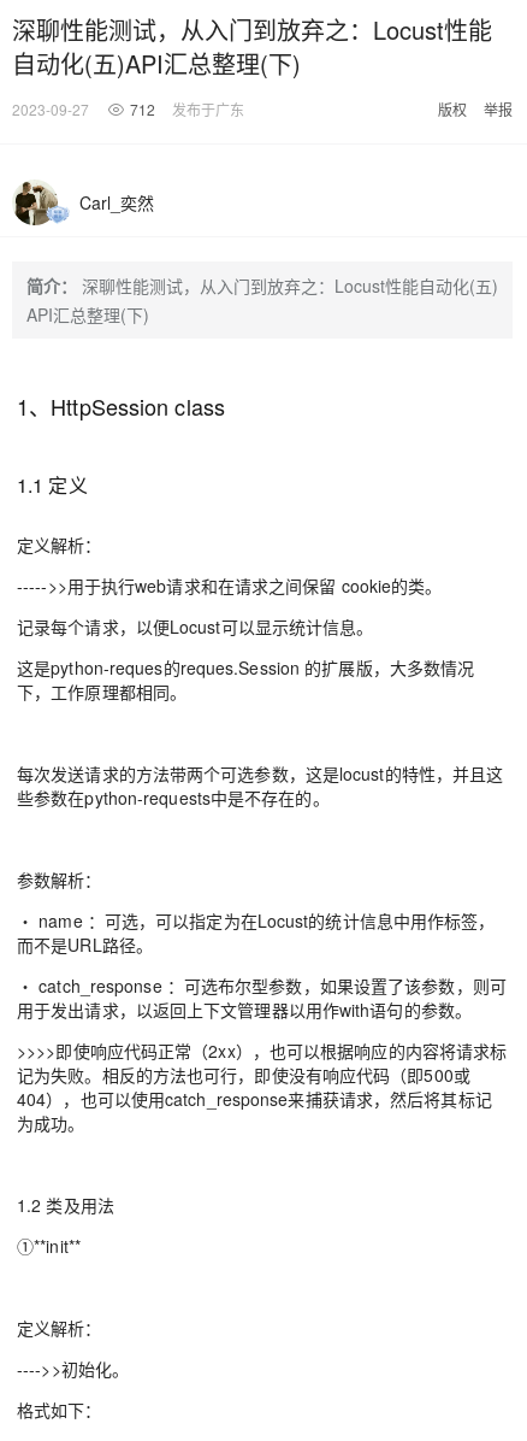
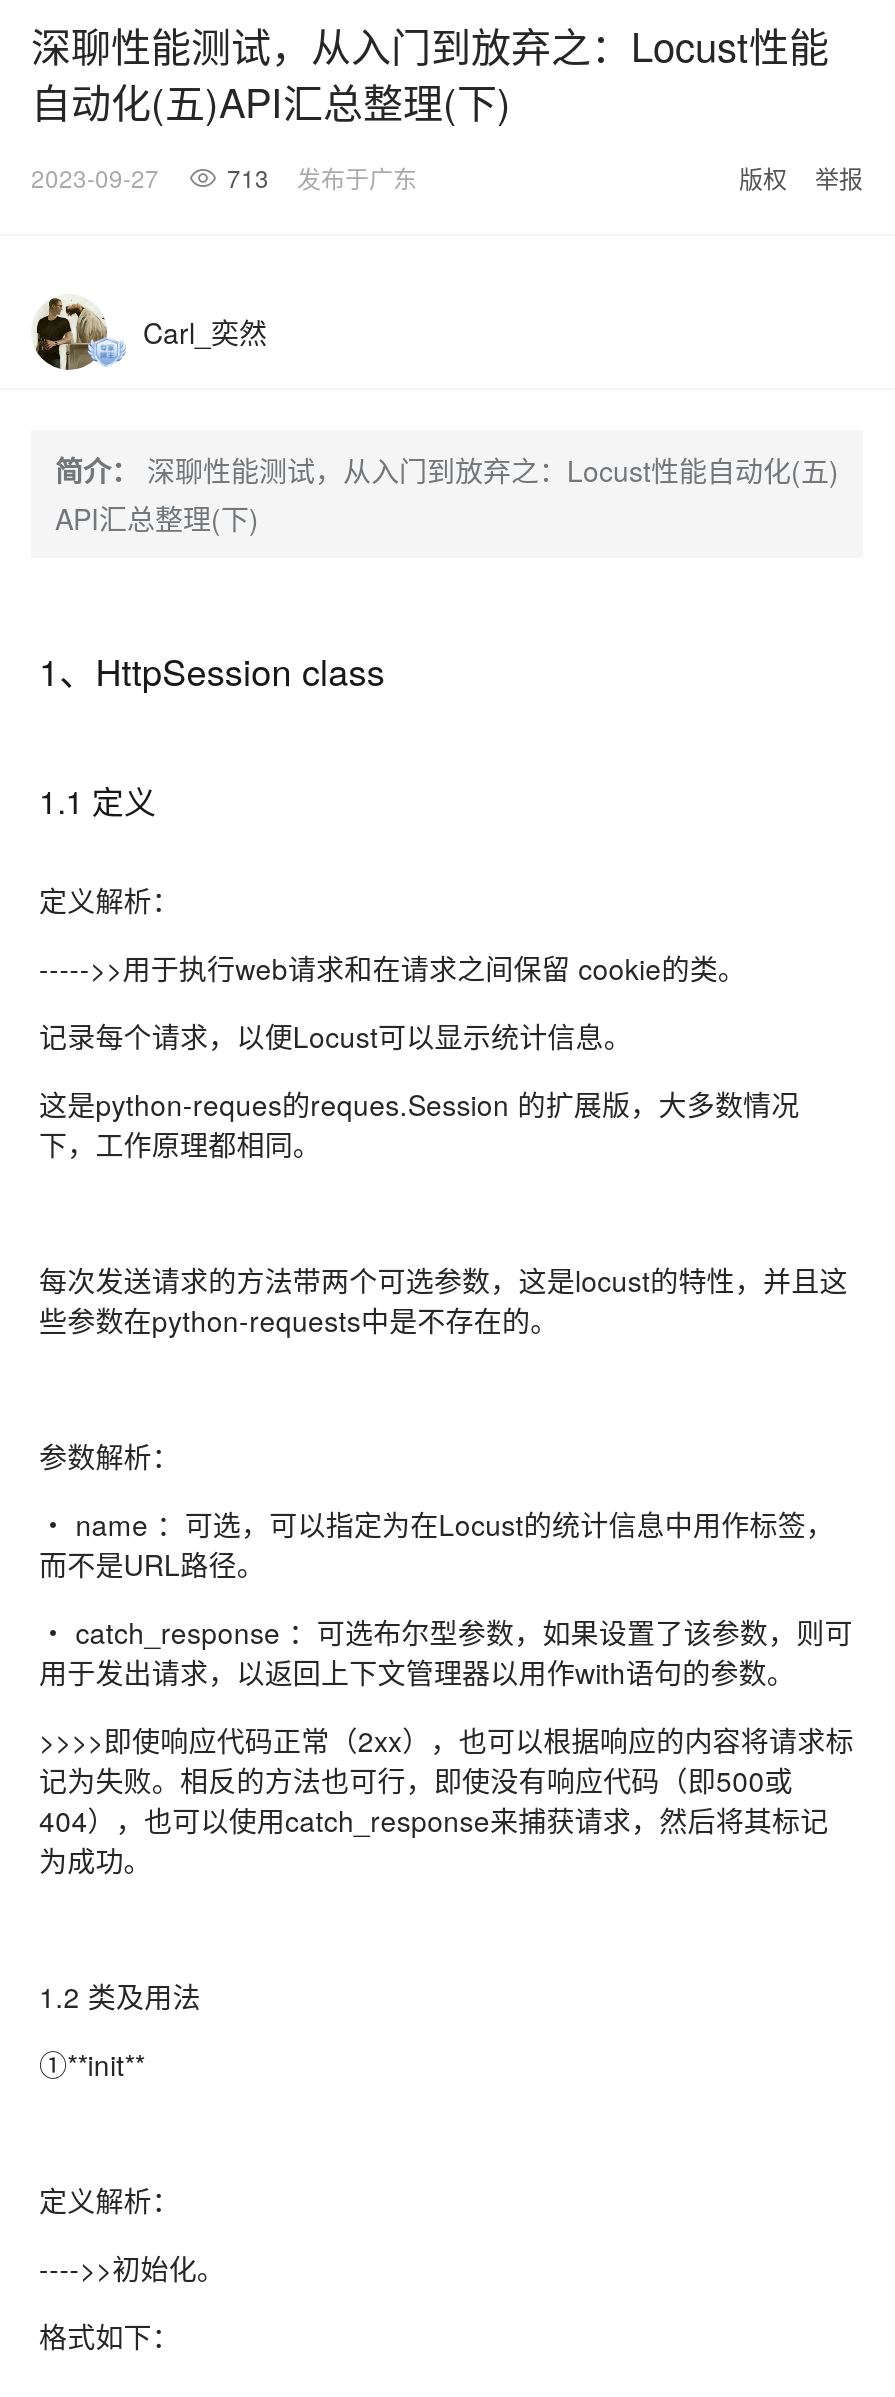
- 2023-09-27 712 发布于广东
+ 2023-09-27 713 发布于广东
